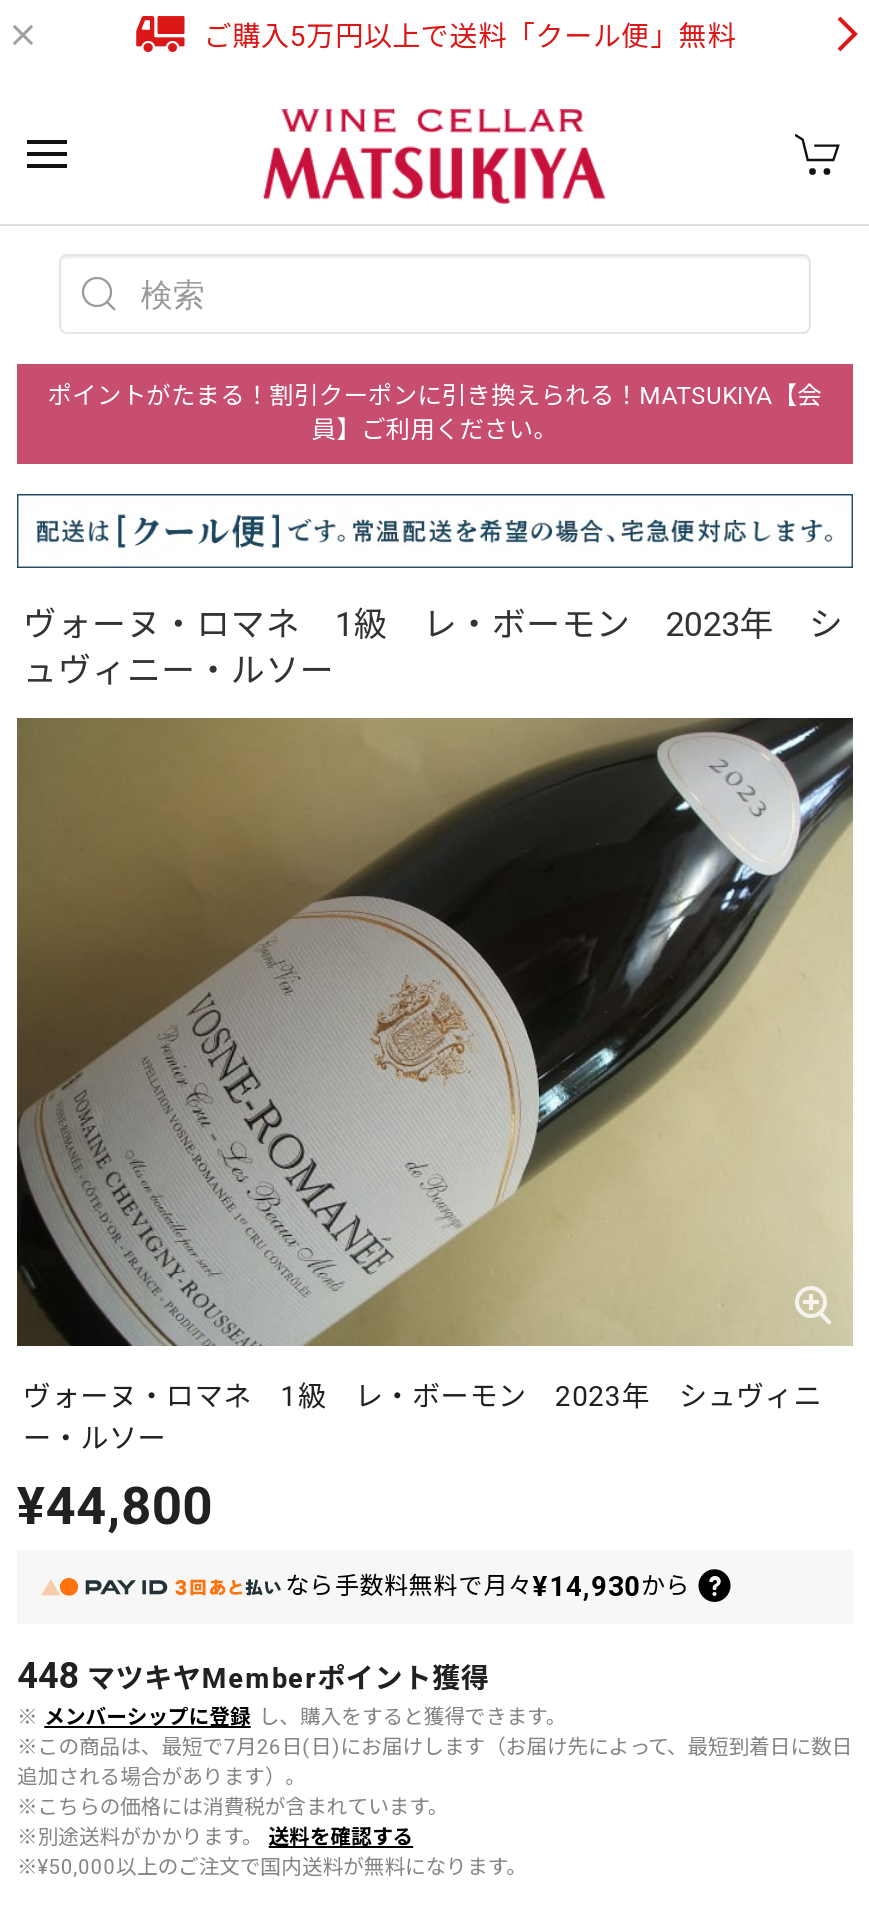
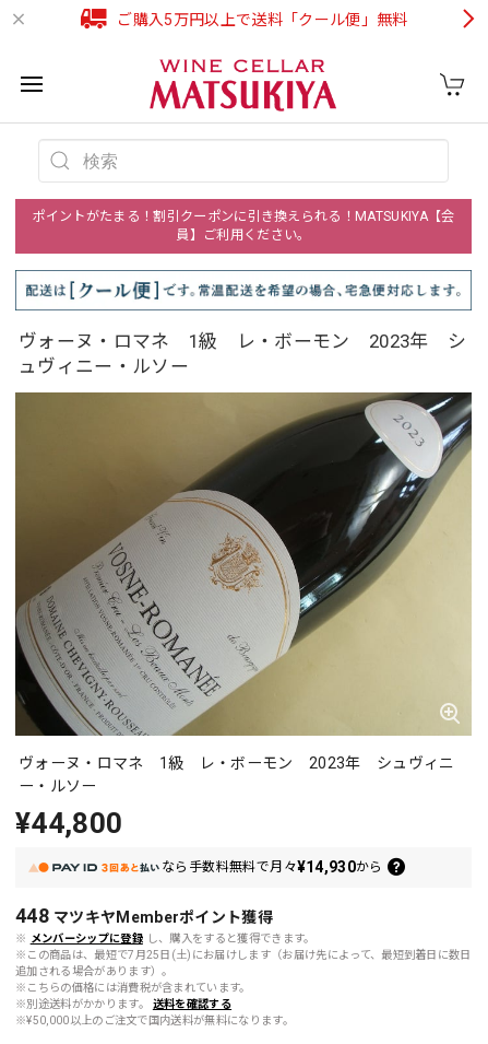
- ※この商品は、最短で7月26日(日)にお届けします（お届け先によって、最短到着日に数日
+ ※この商品は、最短で7月25日(土)にお届けします（お届け先によって、最短到着日に数日
